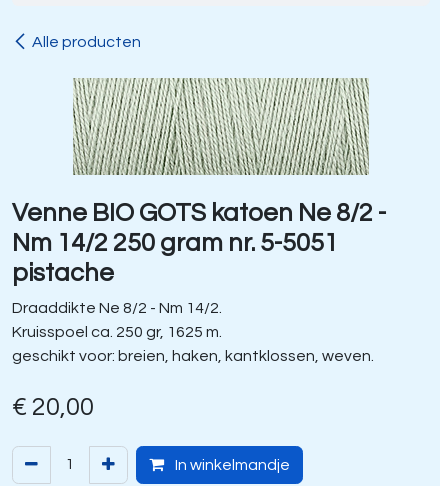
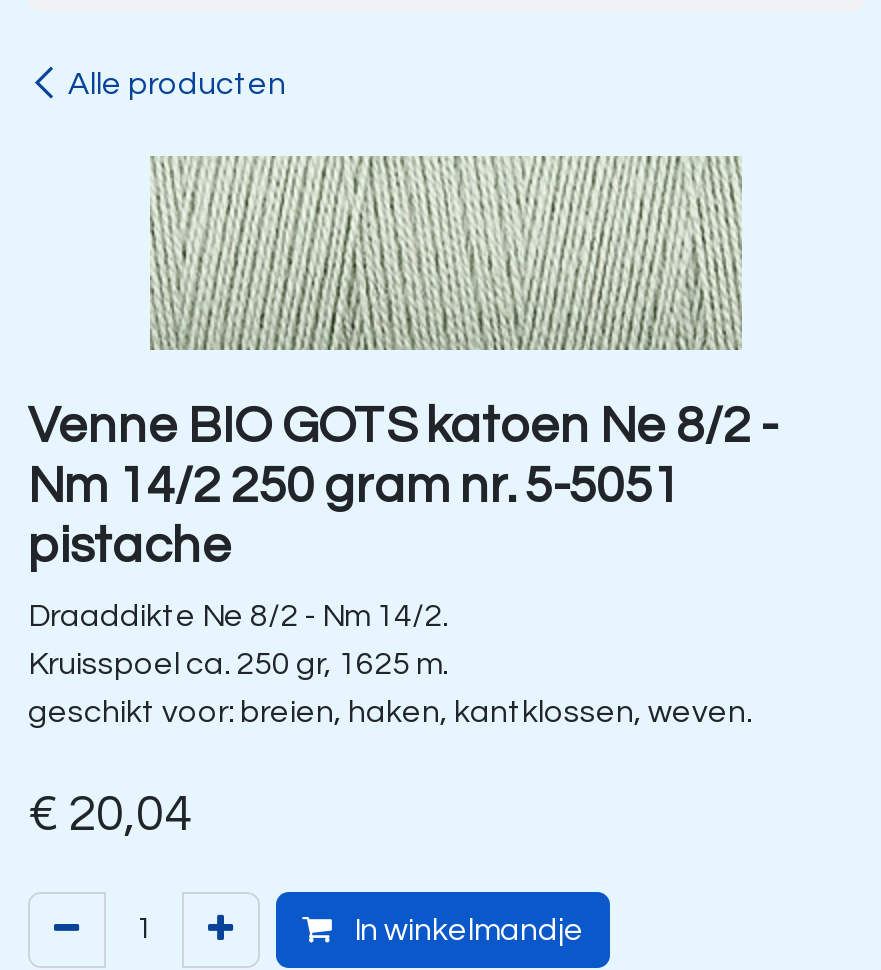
- €20,00
+ €20,04
